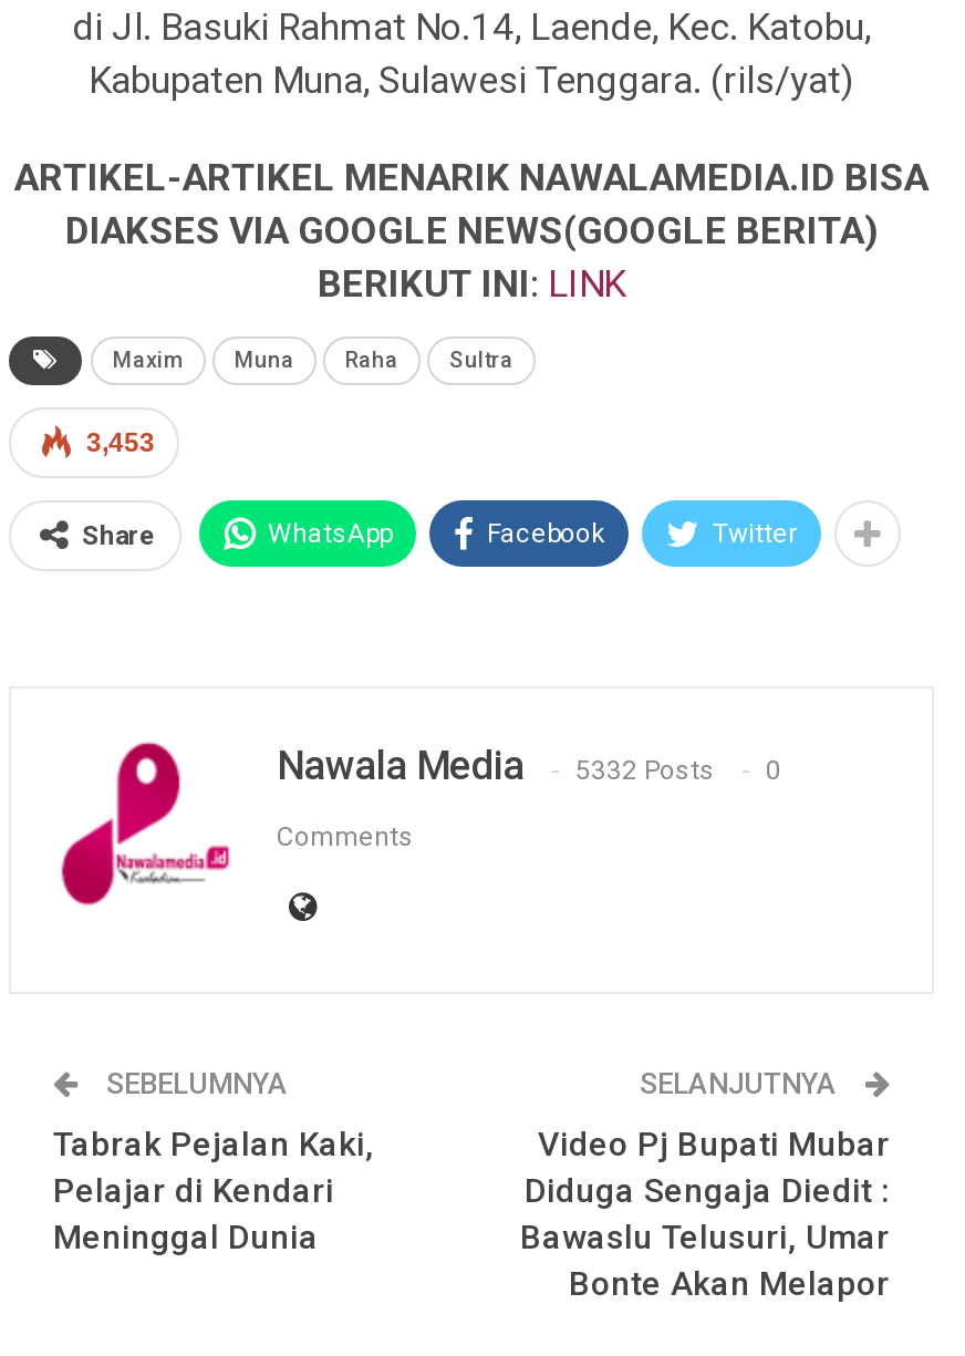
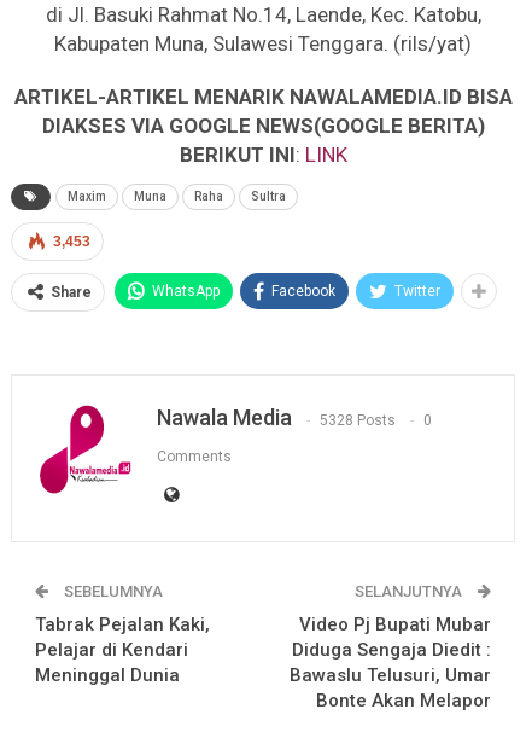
- Nawala Media 5332 Posts 0
+ Nawala Media 5328 Posts 0
